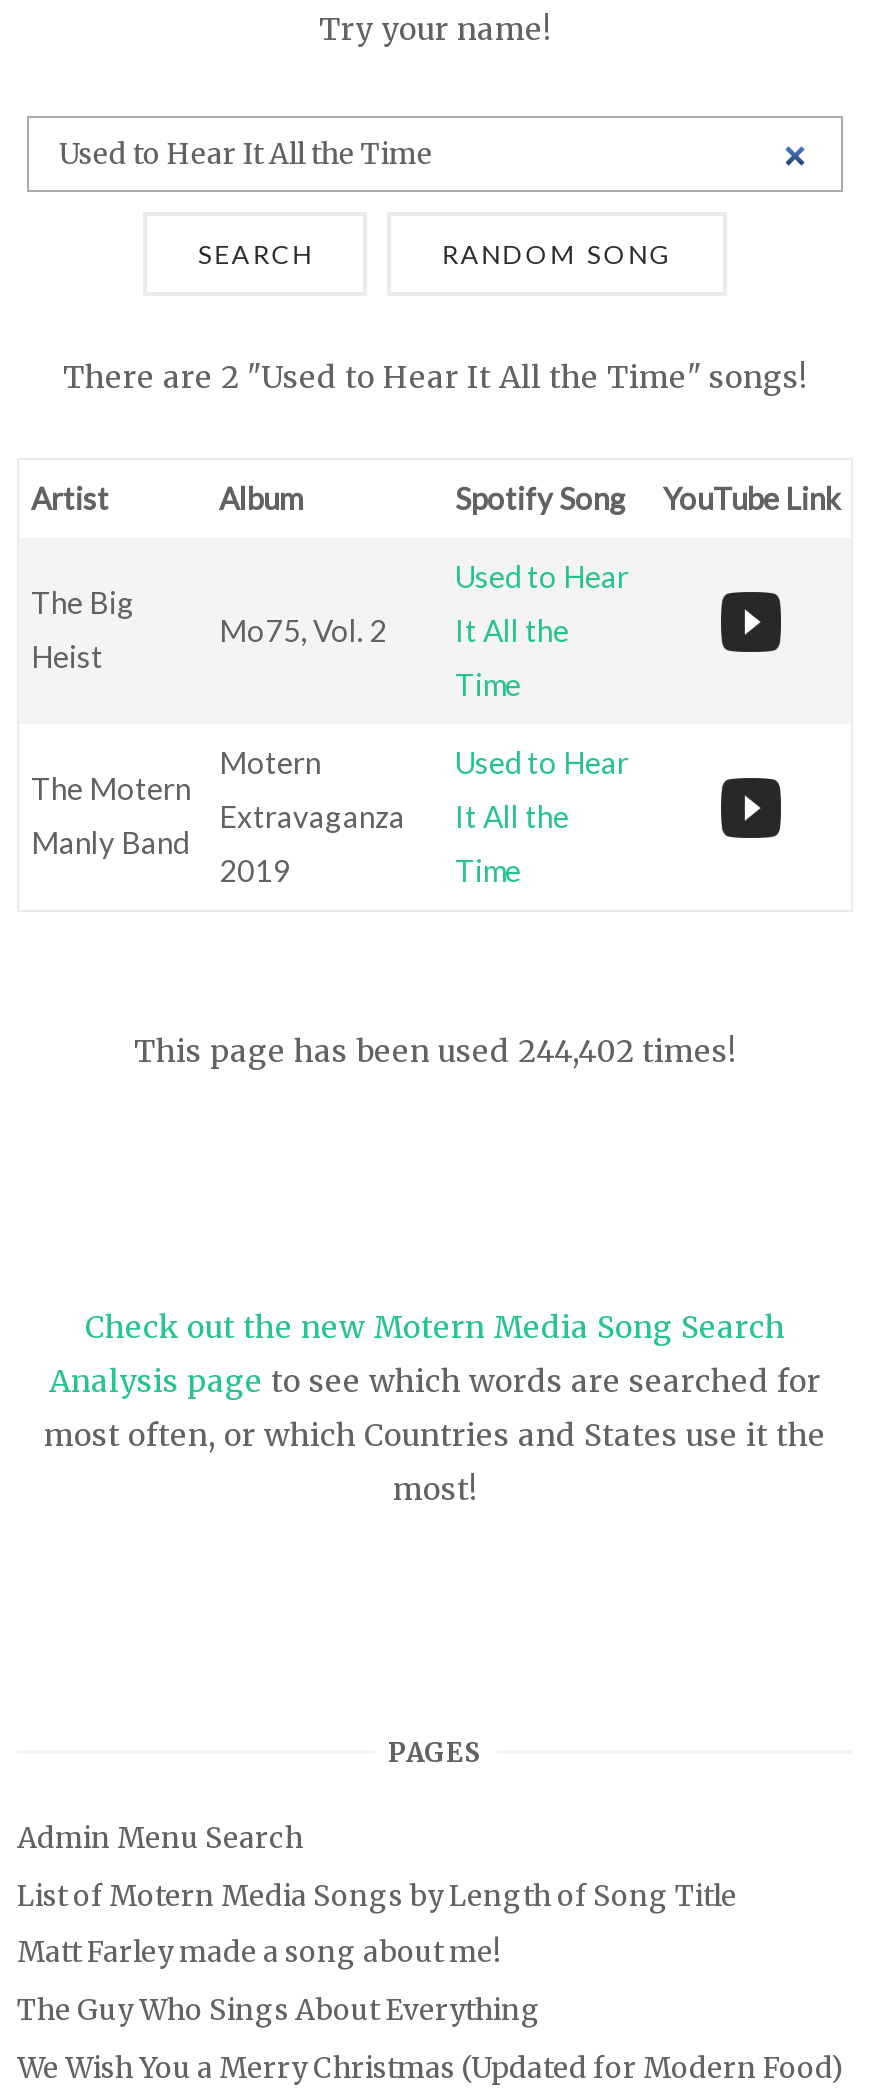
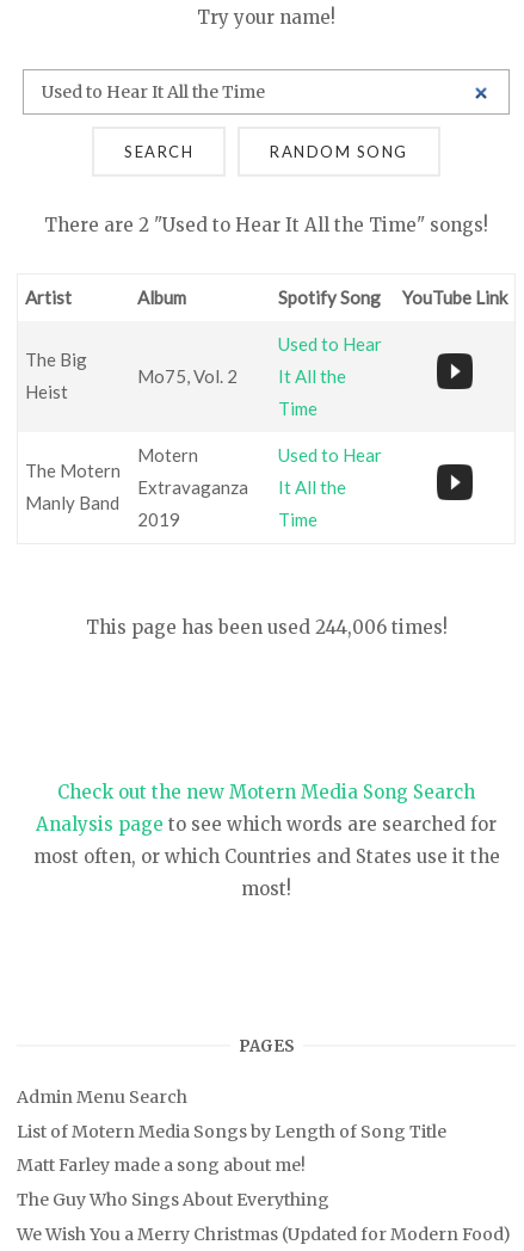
- This page has been used 244,402 times!
+ This page has been used 244,006 times!
